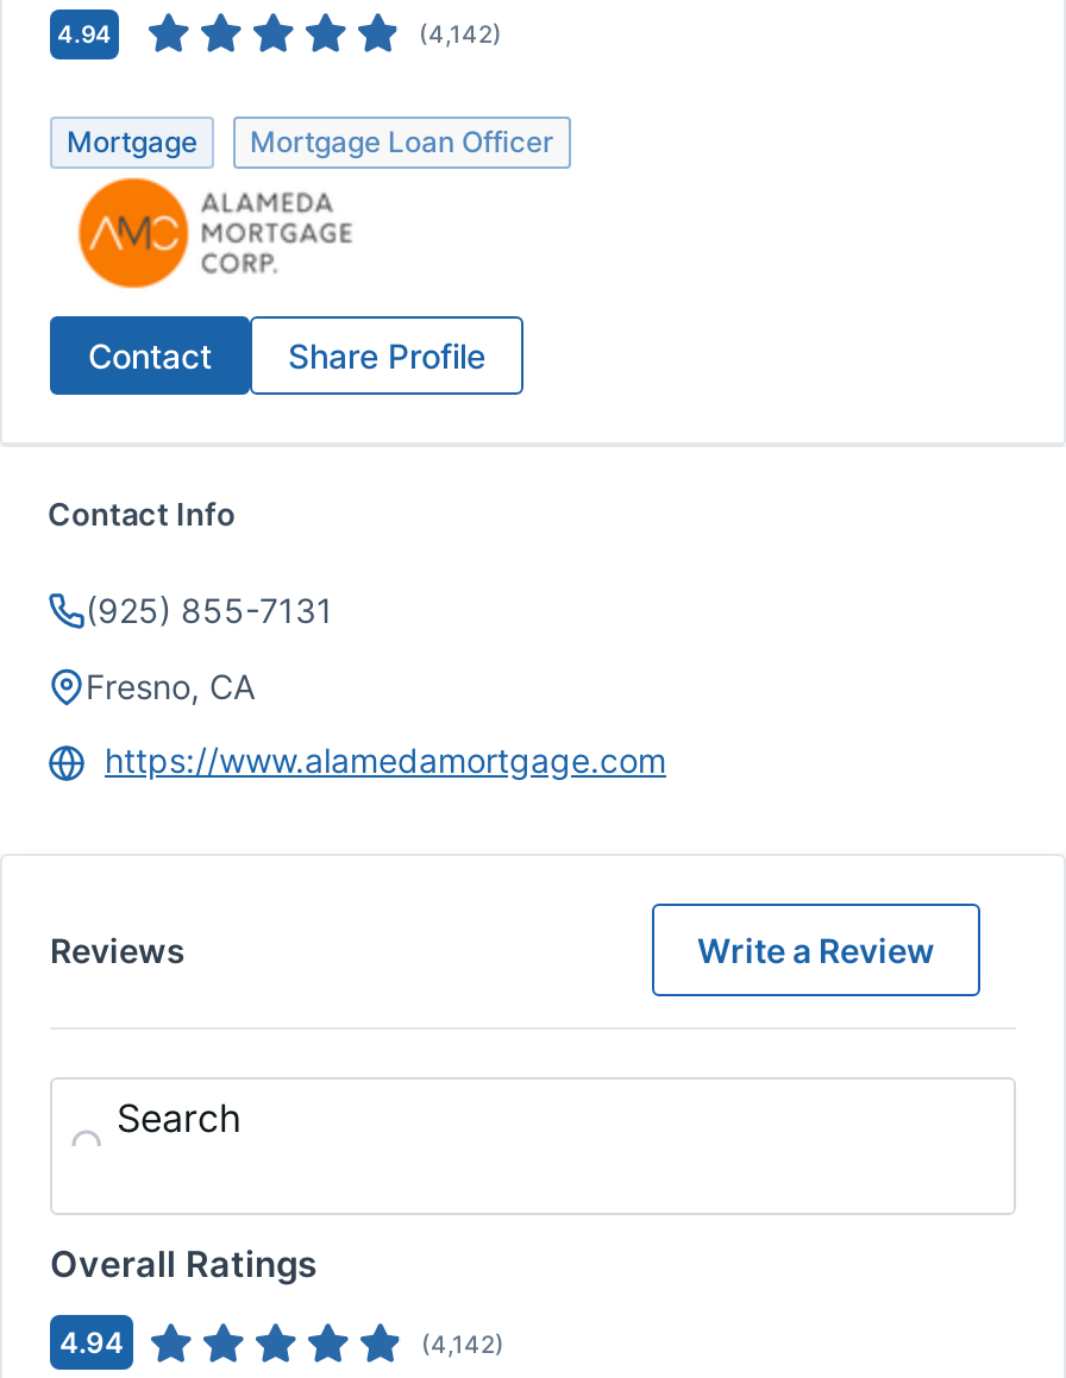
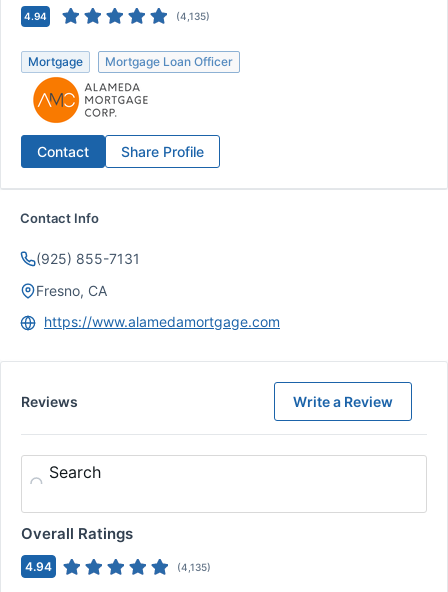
- (4,142)
+ (4,135)

- (4,142)
+ (4,135)
